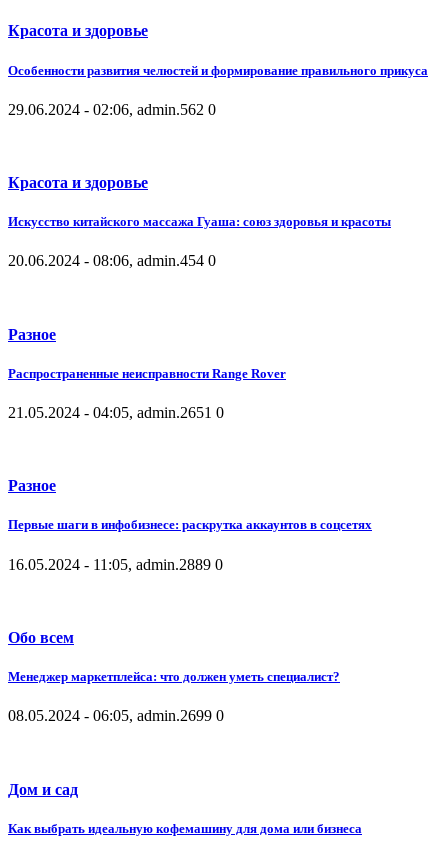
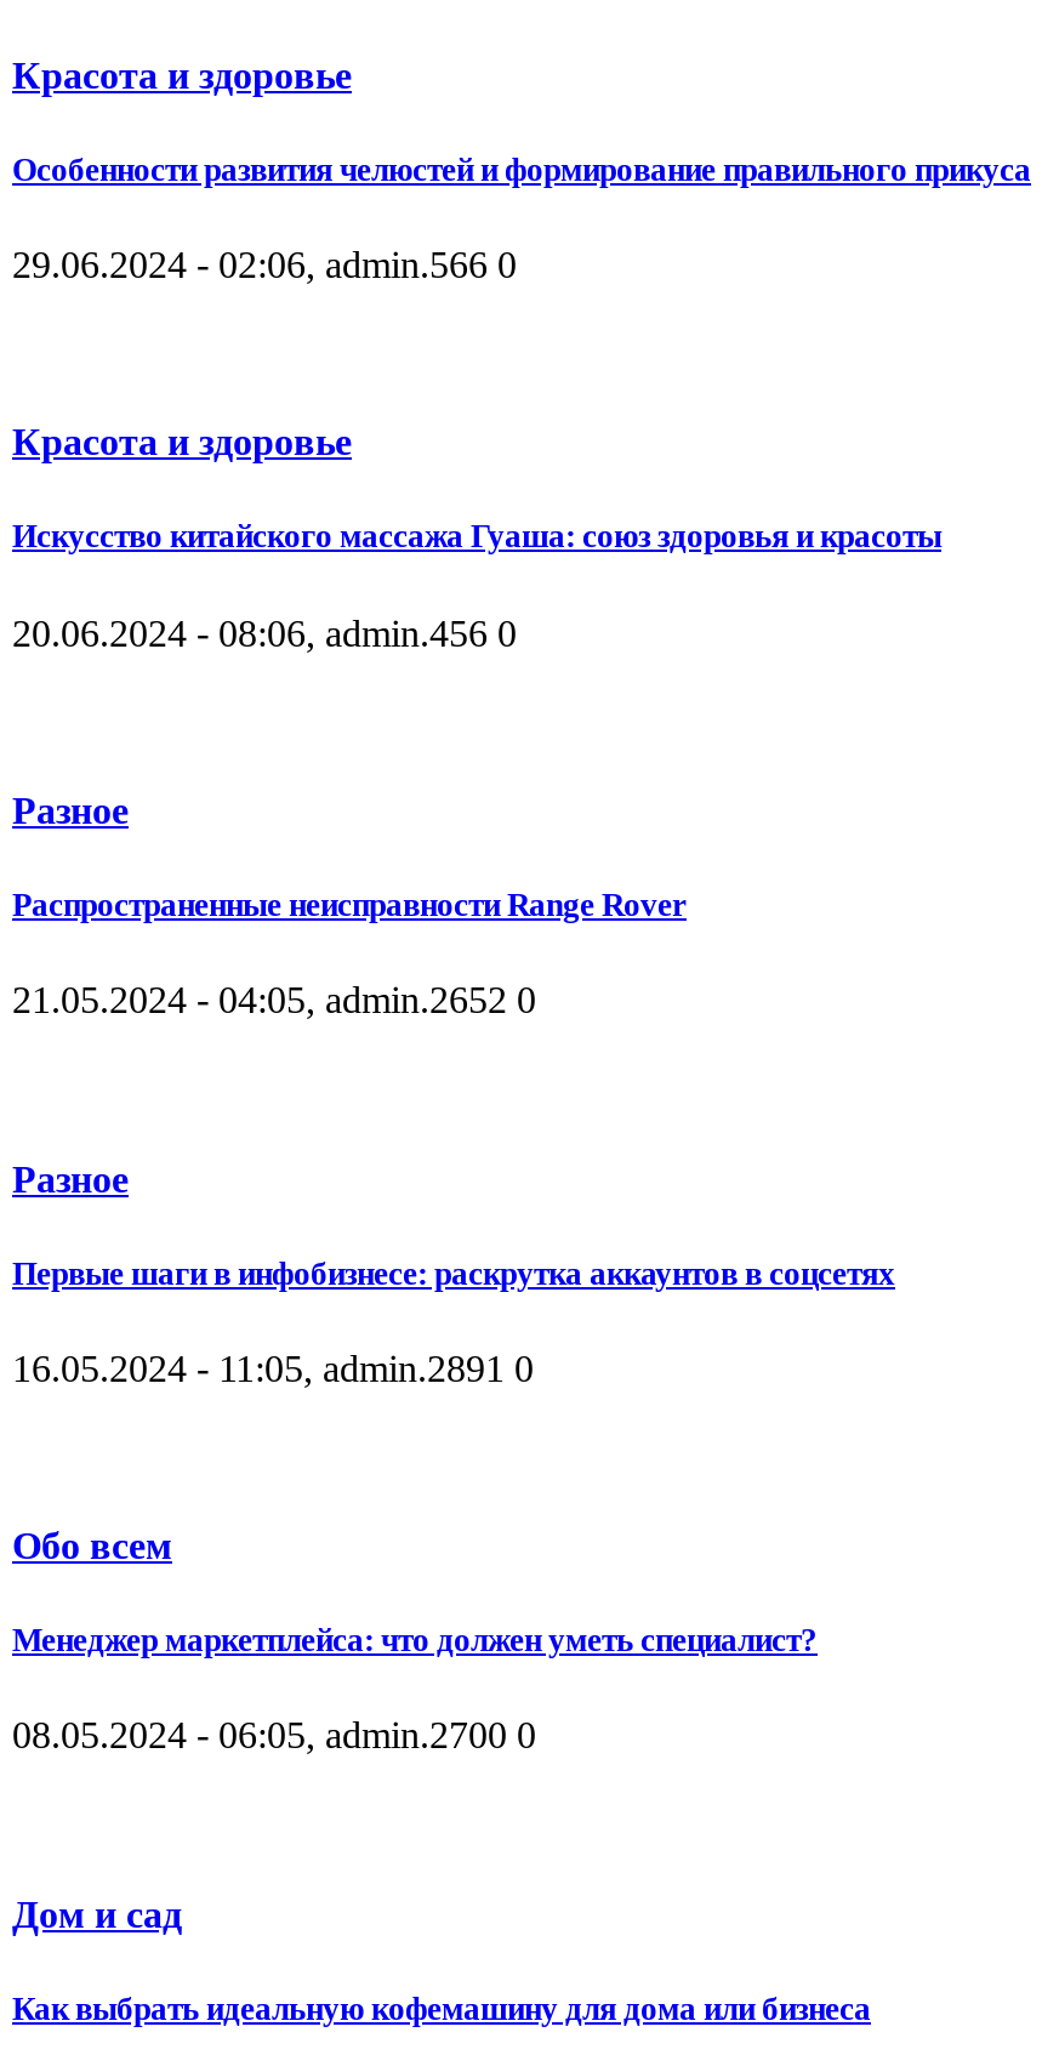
- 29.06.2024 - 02:06, admin.562 0
+ 29.06.2024 - 02:06, admin.566 0

- 20.06.2024 - 08:06, admin.454 0
+ 20.06.2024 - 08:06, admin.456 0

- 21.05.2024 - 04:05, admin.2651 0
+ 21.05.2024 - 04:05, admin.2652 0

- 16.05.2024 - 11:05, admin.2889 0
+ 16.05.2024 - 11:05, admin.2891 0

- 08.05.2024 - 06:05, admin.2699 0
+ 08.05.2024 - 06:05, admin.2700 0
